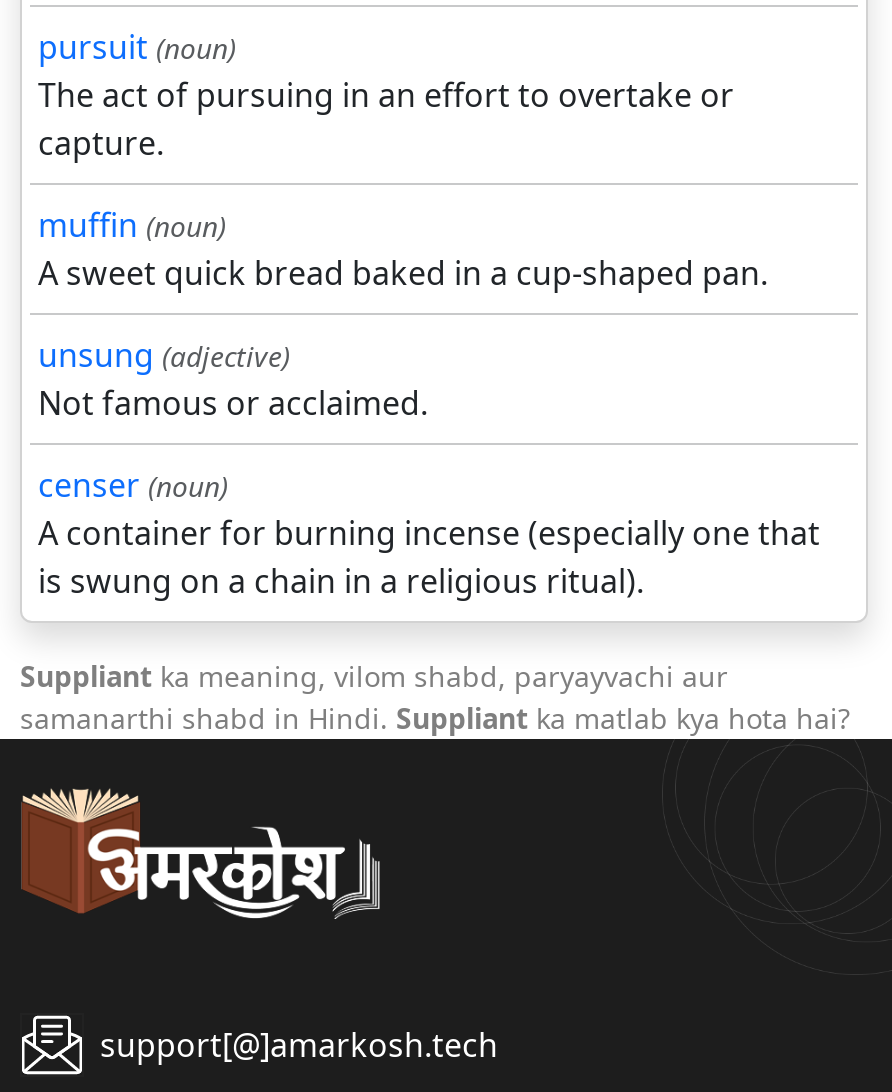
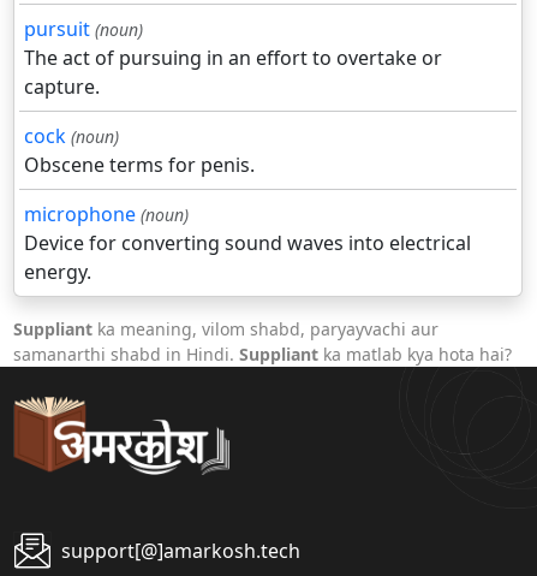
- muffin (noun)
- A sweet quick bread baked in a cup-shaped pan.
- unsung (adjective)
- Not famous or acclaimed.
- censer (noun)
- A container for burning incense (especially one that
- is swung on a chain in a religious ritual).
+ cock (noun)
+ Obscene terms for penis.
+ microphone (noun)
+ Device for converting sound waves into electrical
+ energy.
